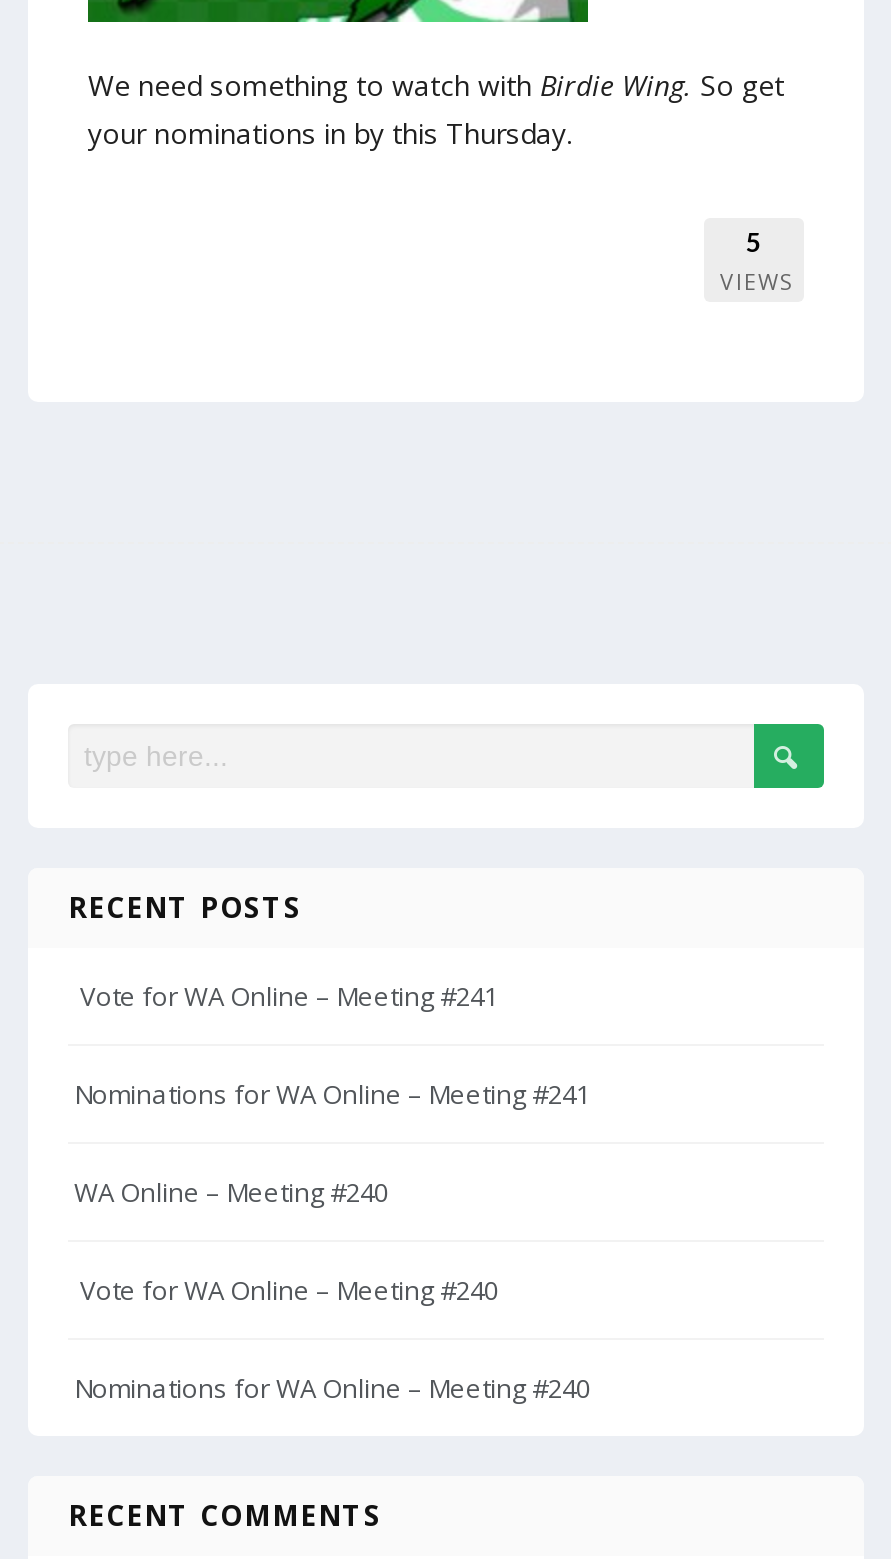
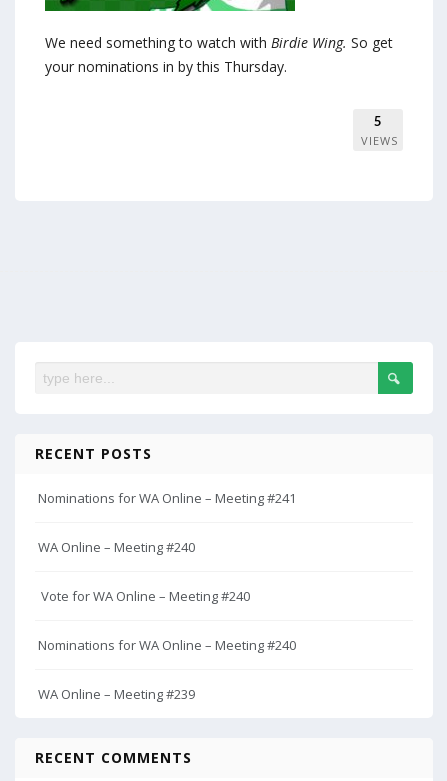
- Vote for WA Online – Meeting #241

moved up: Nominations for WA Online – Meeting #241 | WA Online – Meeting #240 | Vote for WA Online – Meeting #240 | Nominations for WA Online – Meeting #240

+ WA Online – Meeting #239
